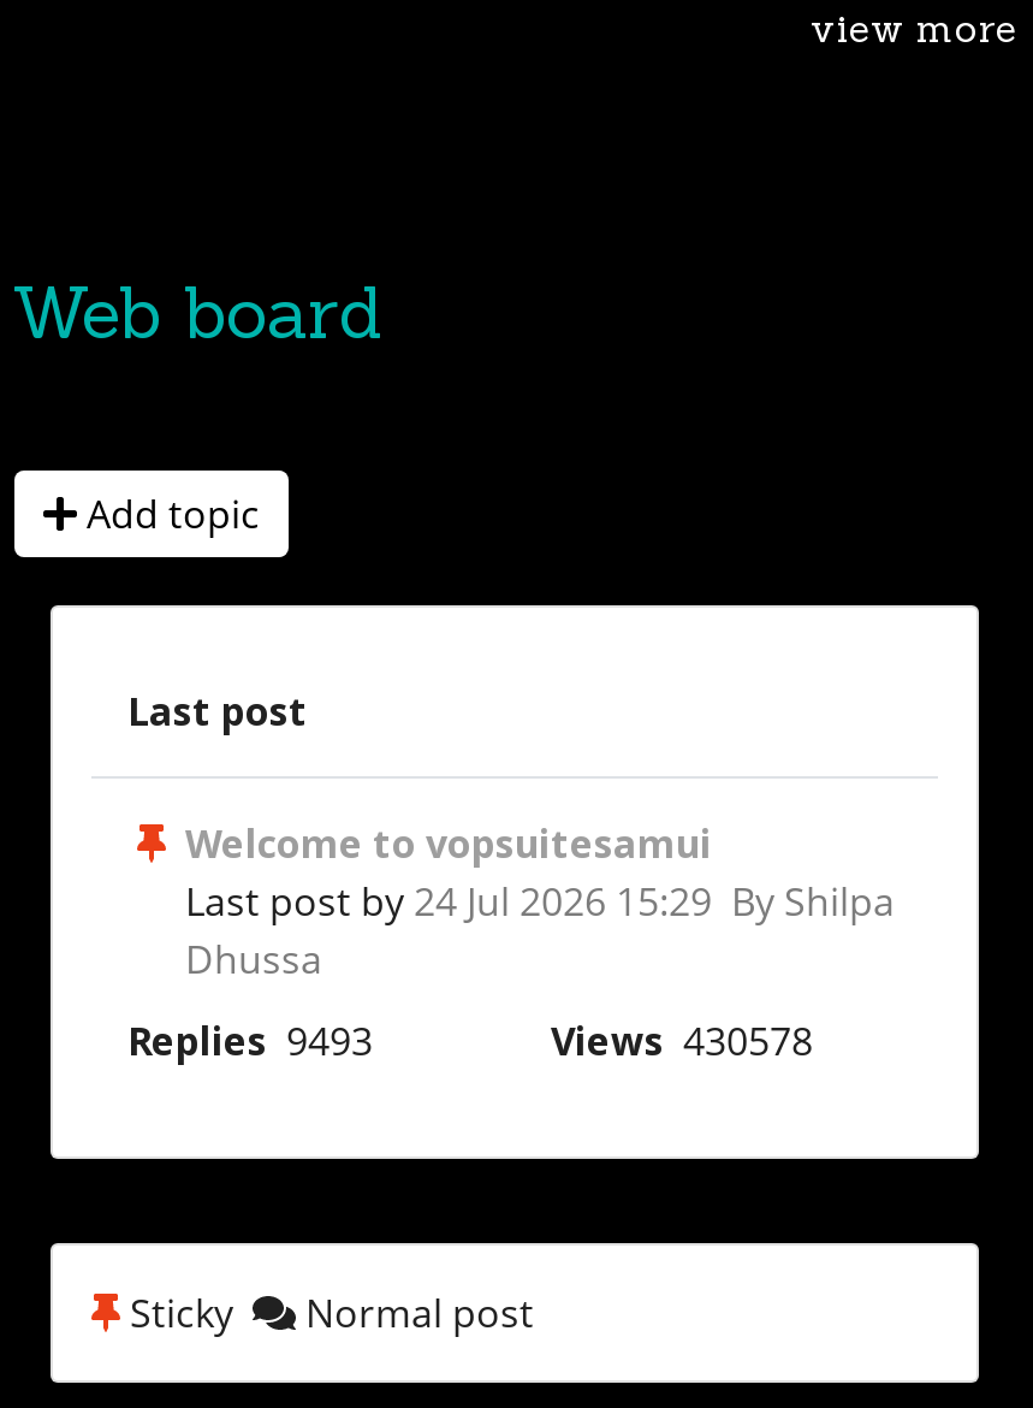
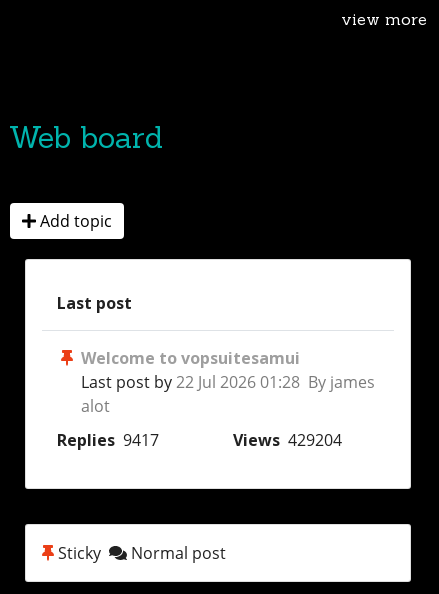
- Last post by 24 Jul 2026 15:29 By Shilpa
- Dhussa
+ Last post by 22 Jul 2026 01:28 By james
+ alot

- Replies 9493
- Views 430578
+ Replies 9417
+ Views 429204
